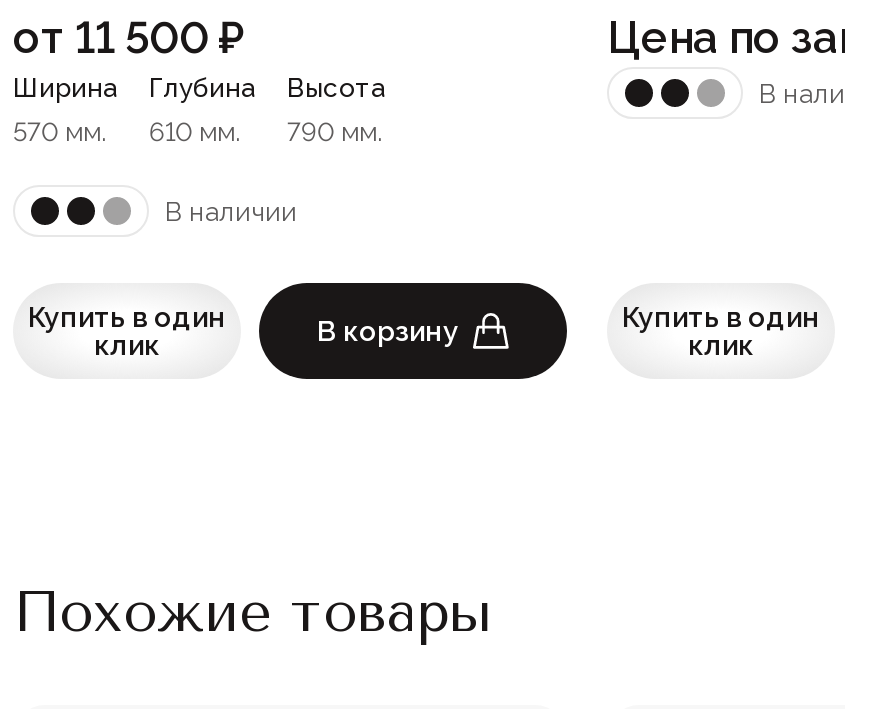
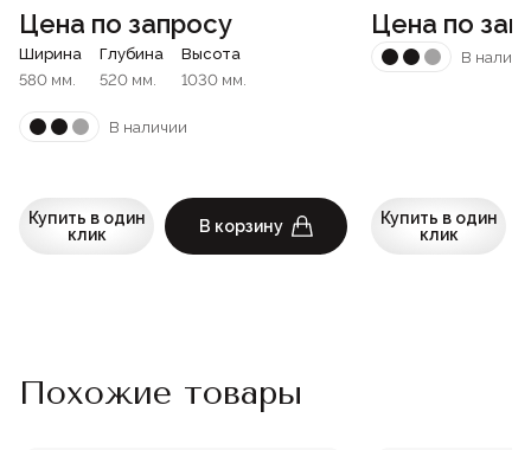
- от 11 500 ₽
+ Цена по запросу

- 570 мм.
+ 580 мм.

- 610 мм.
+ 520 мм.

- 790 мм.
+ 1030 мм.
